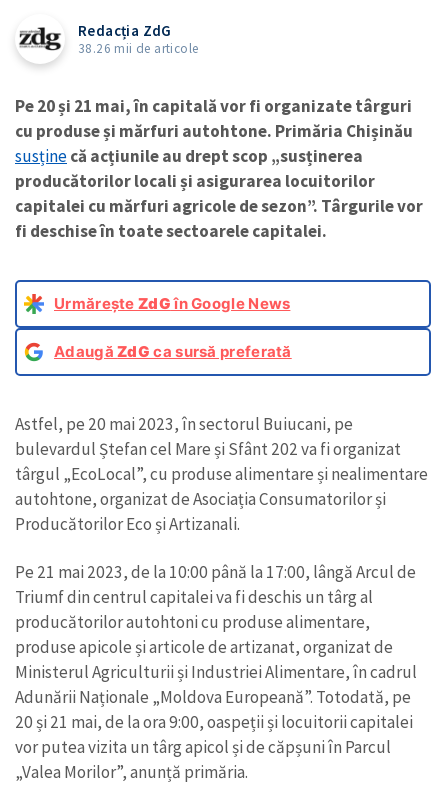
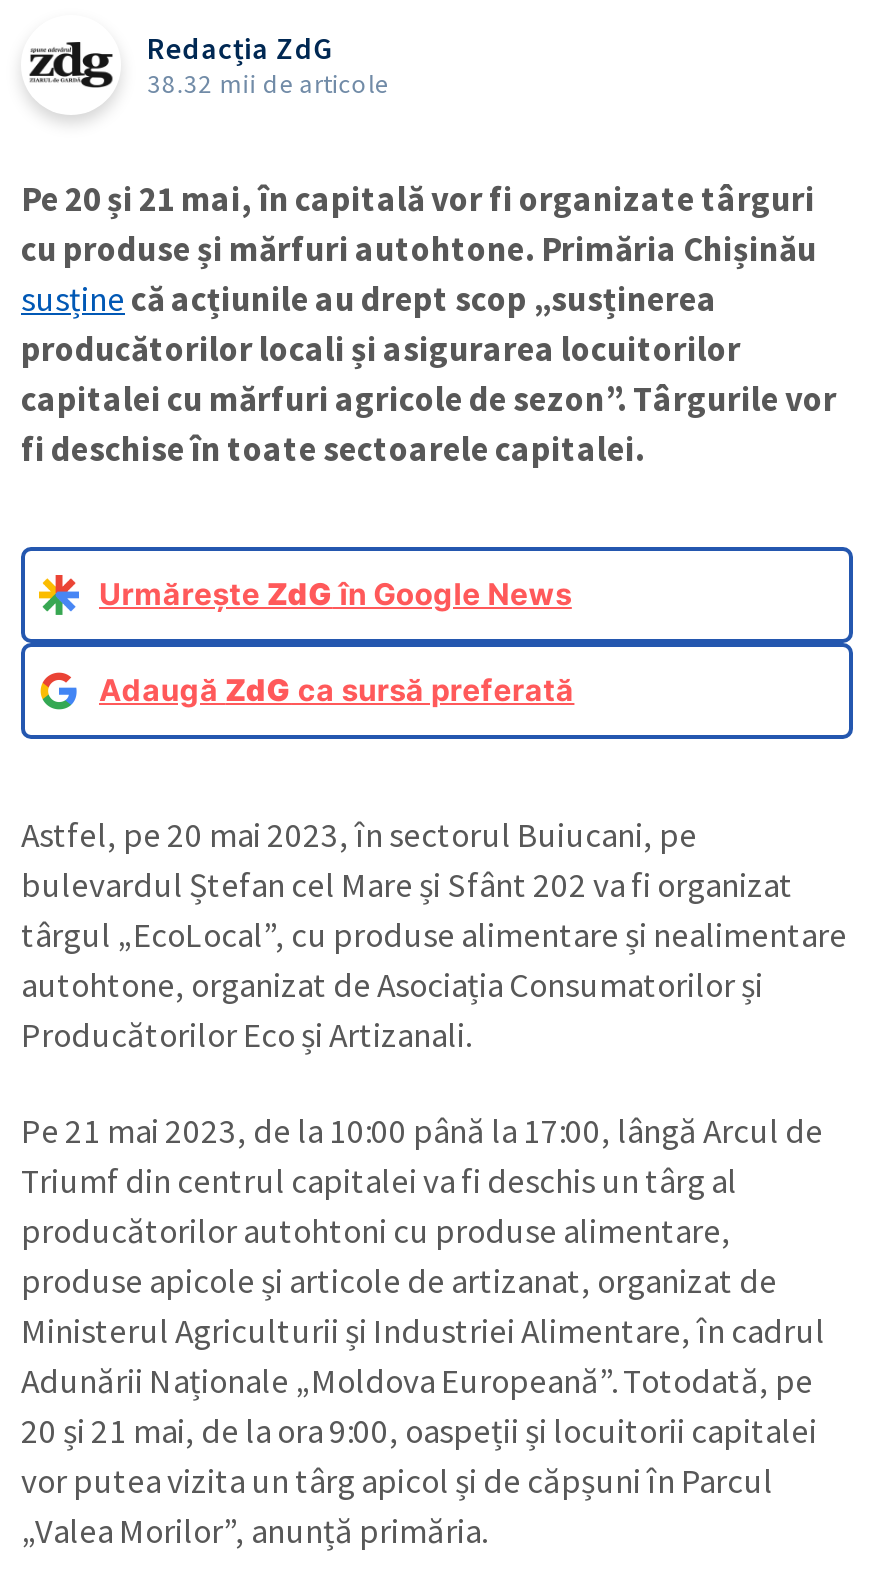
- 38.26 mii de articole
+ 38.32 mii de articole
